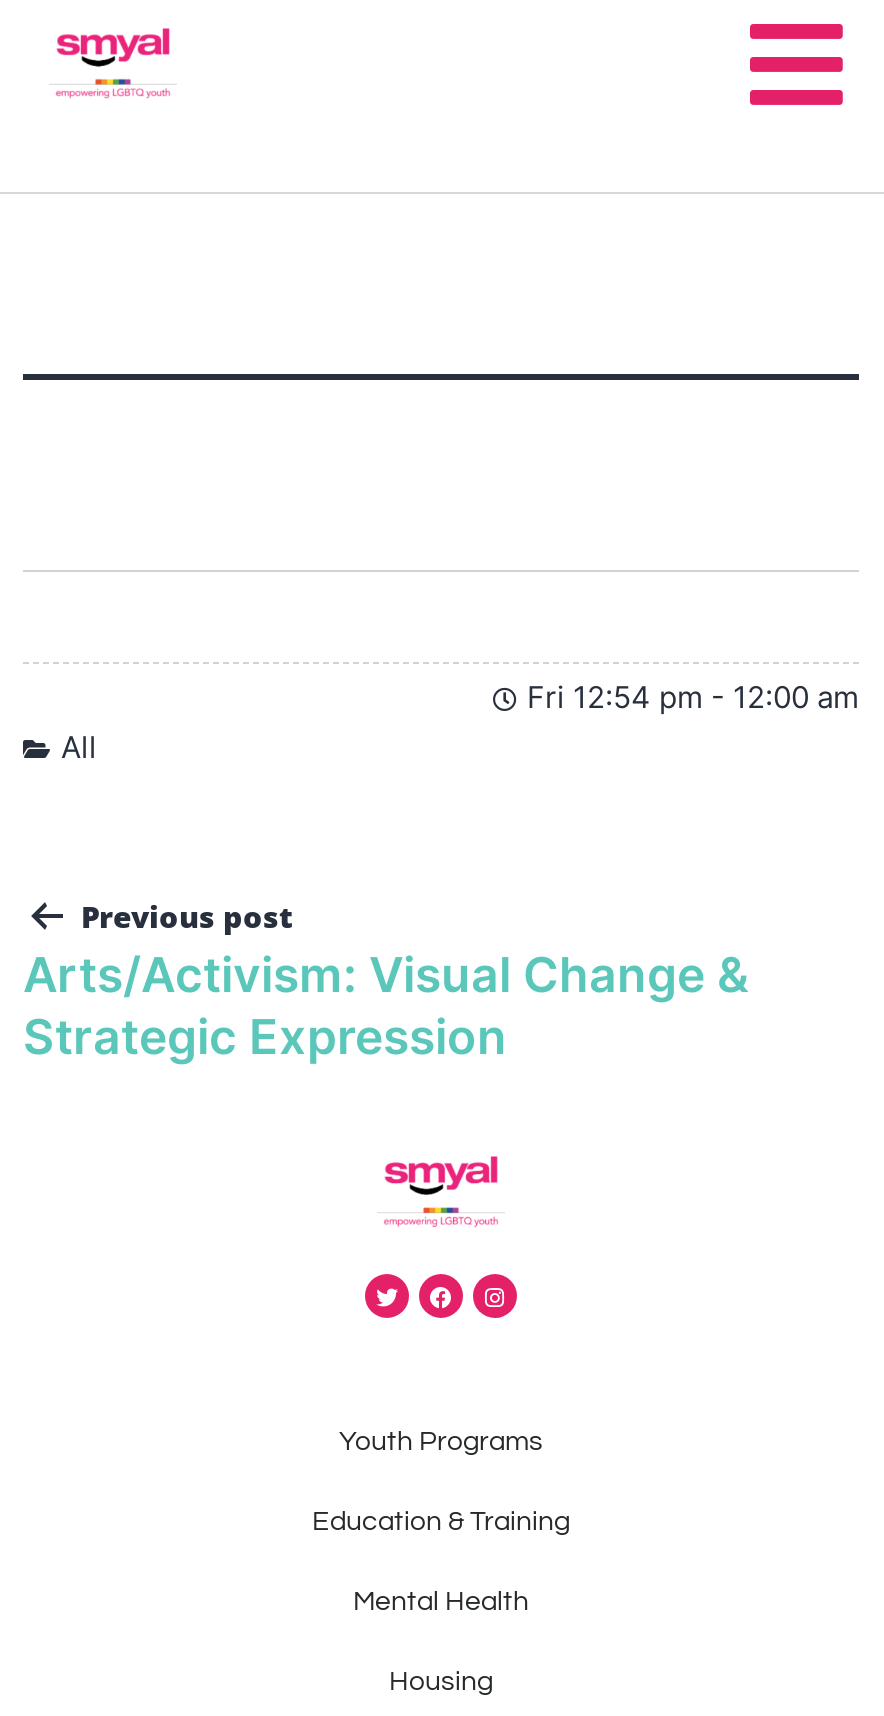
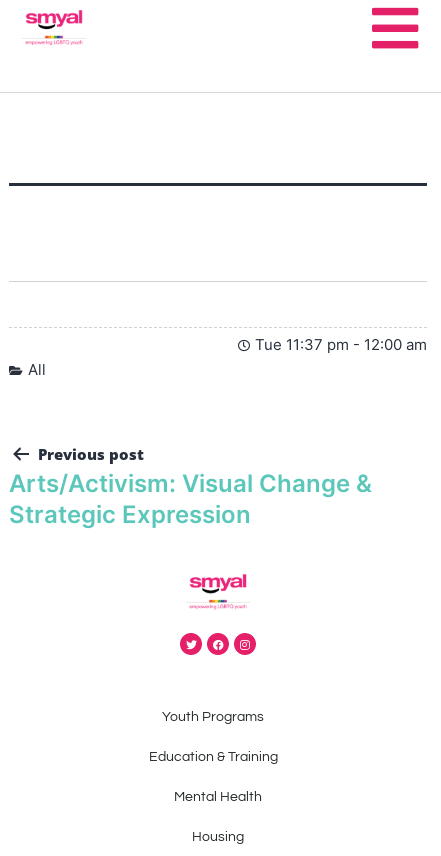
- Fri 12:54 pm - 12:00 am
+ Tue 11:37 pm - 12:00 am
